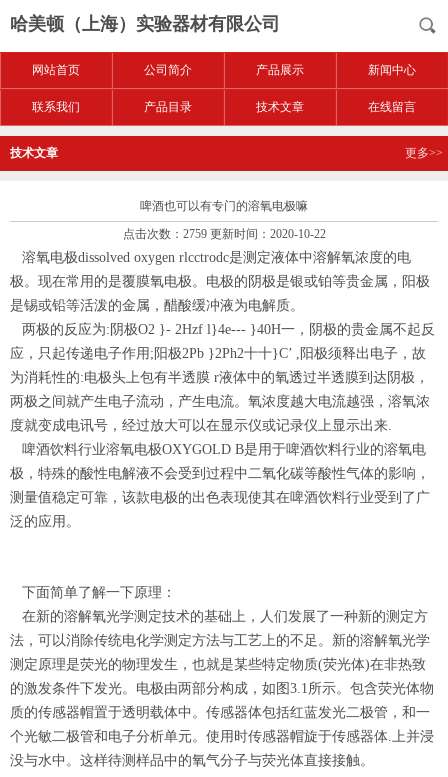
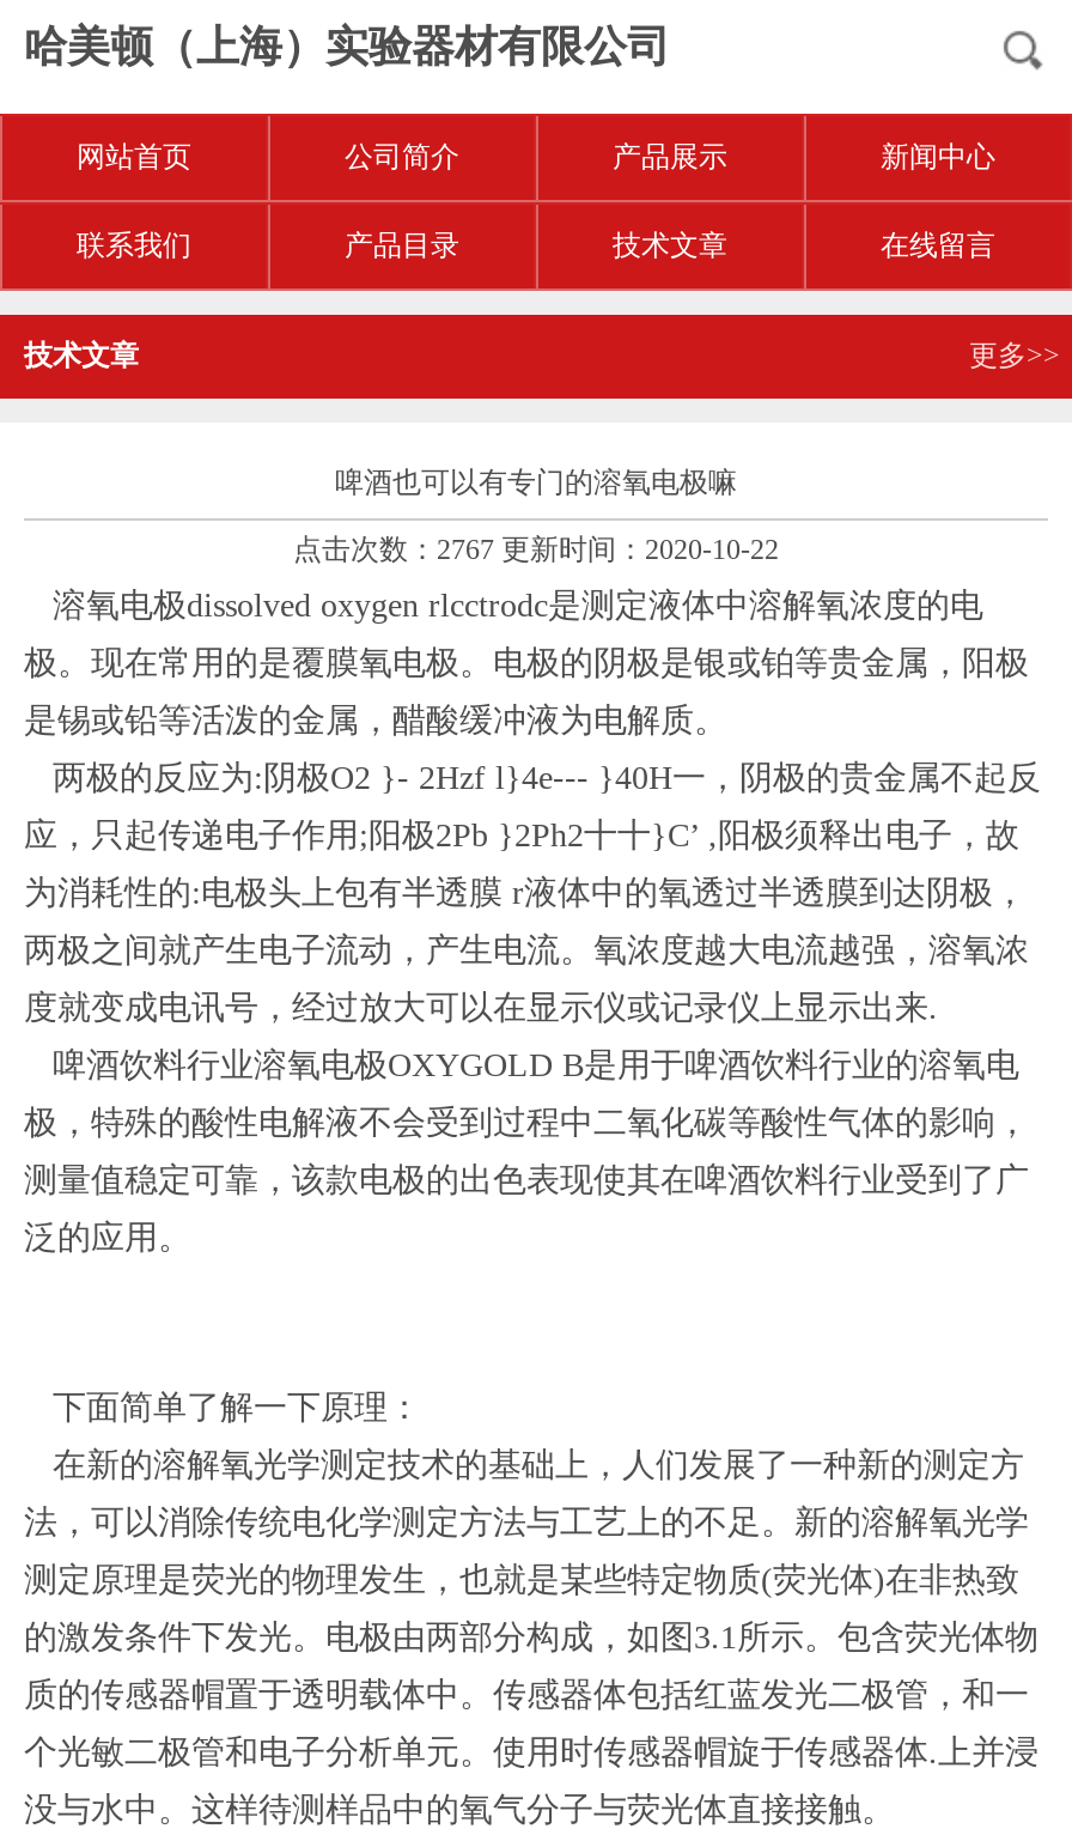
- 点击次数：2759 更新时间：2020-10-22
+ 点击次数：2767 更新时间：2020-10-22
